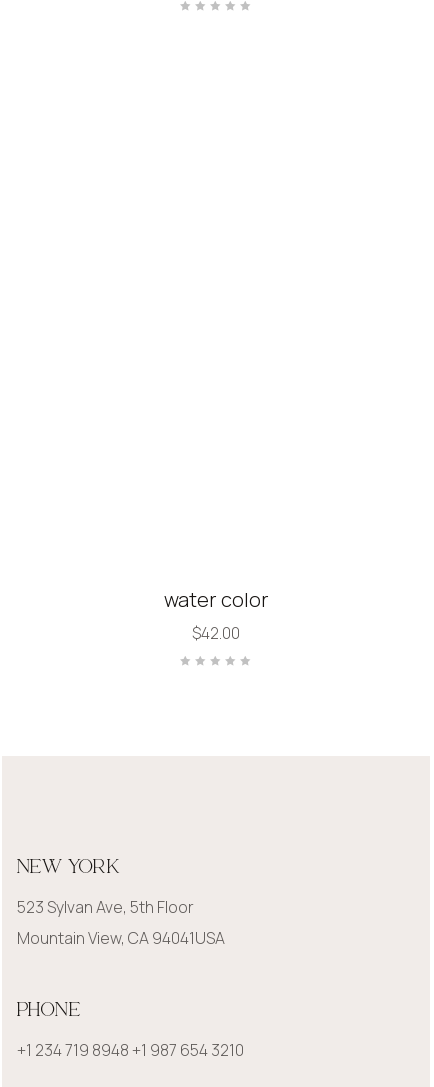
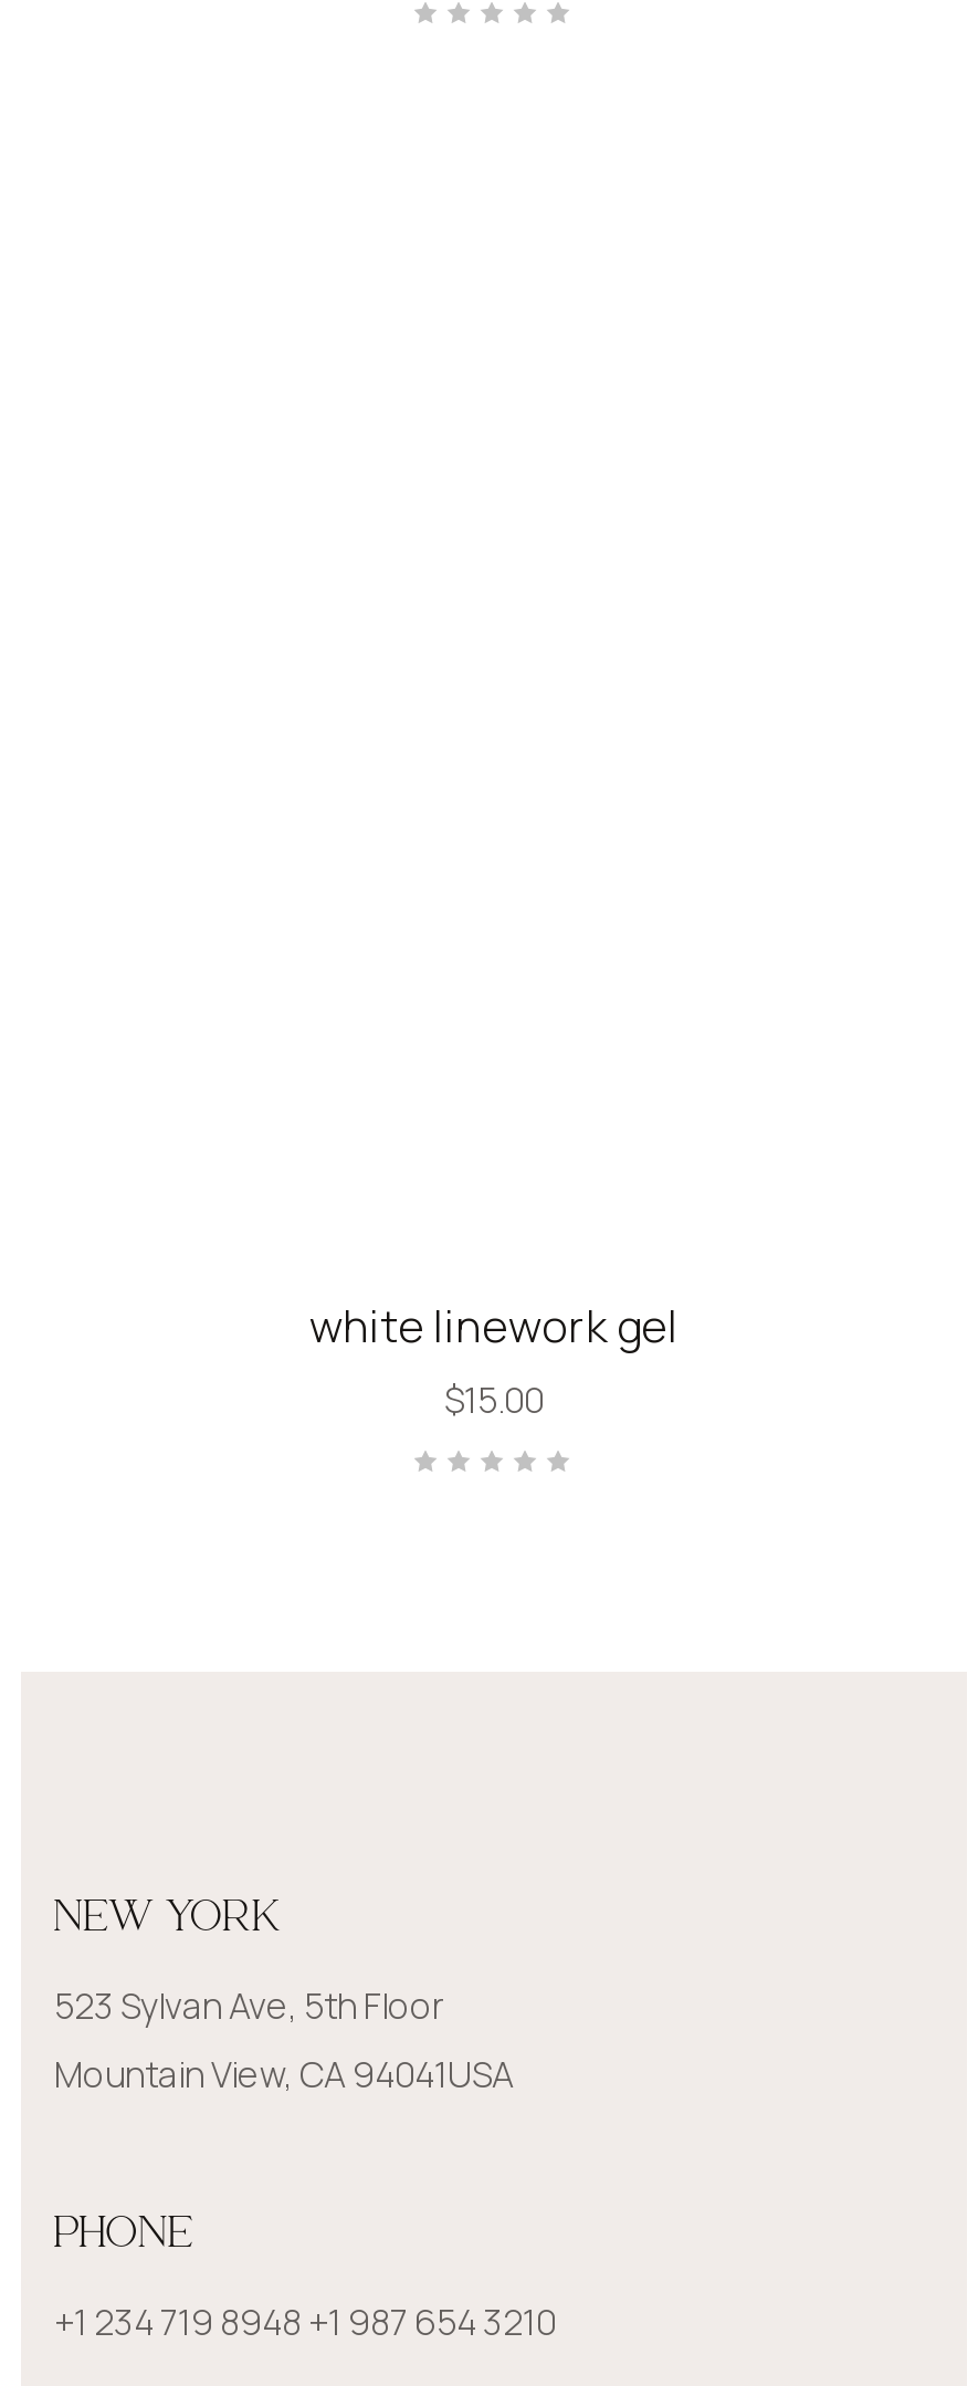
- water color
- $42.00
+ white linework gel
+ $15.00
